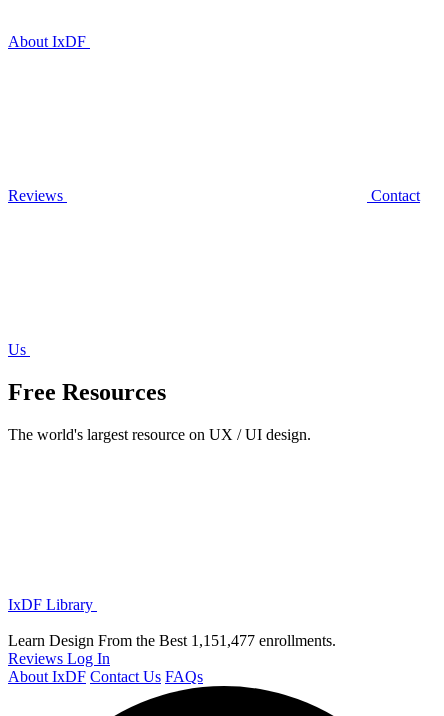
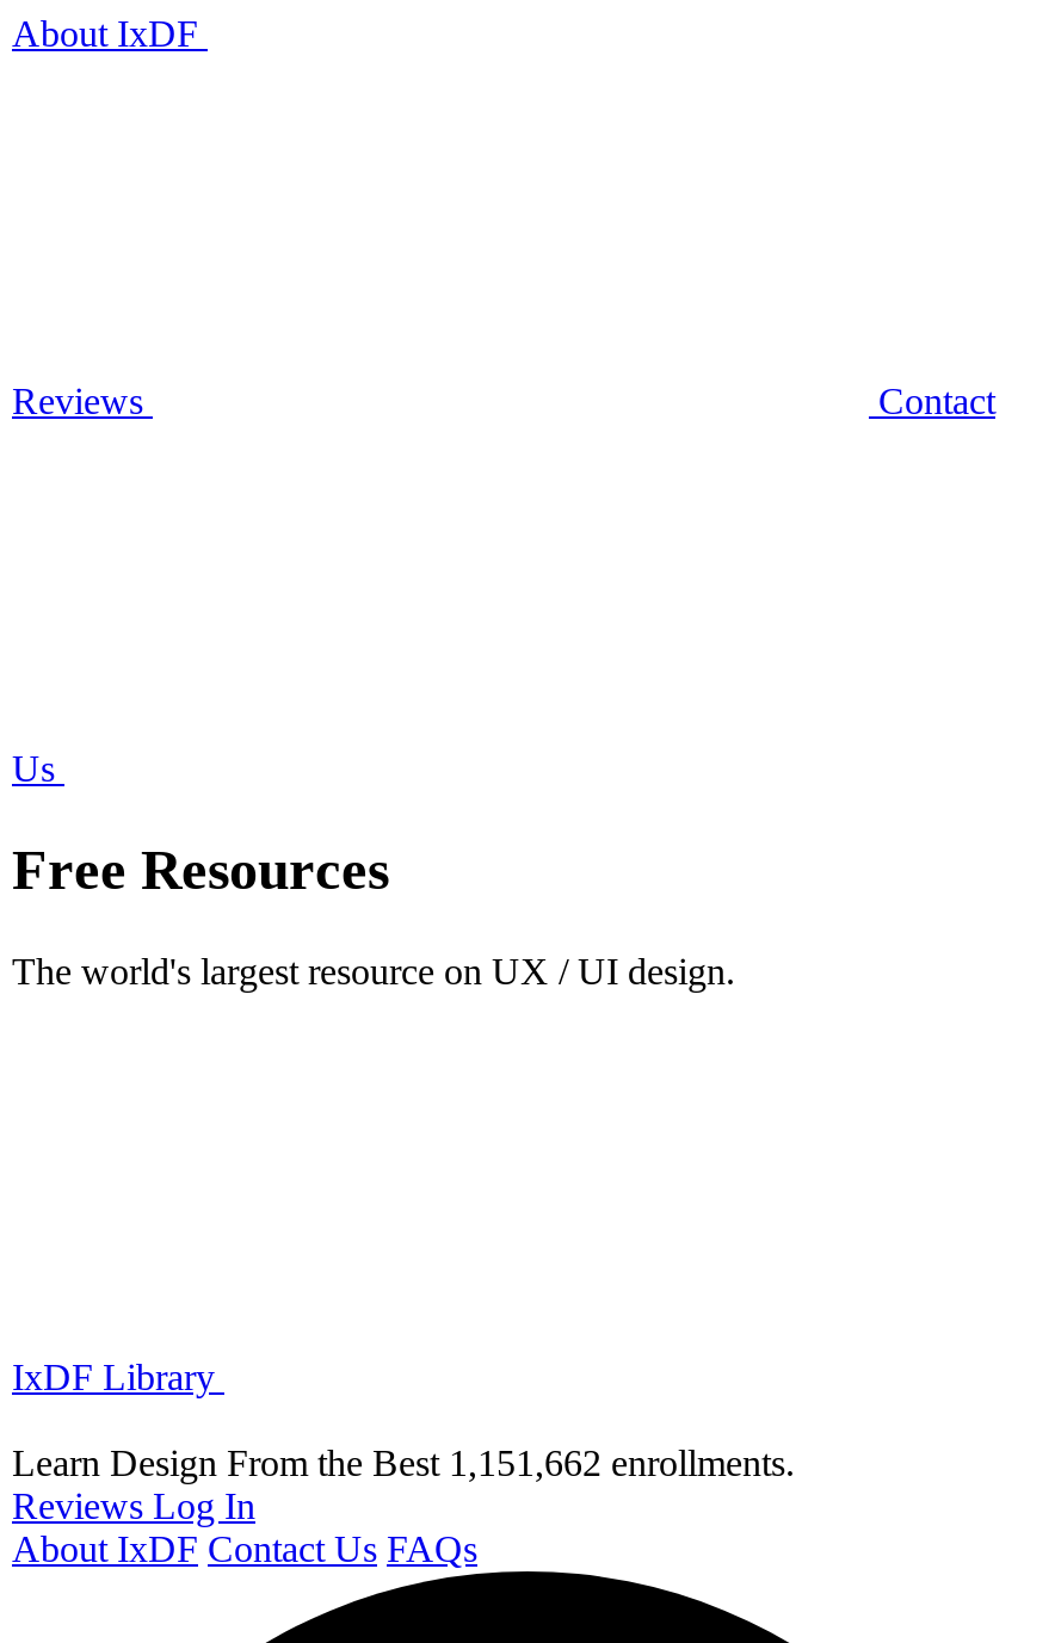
- Learn Design From the Best 1,151,477 enrollments.
+ Learn Design From the Best 1,151,662 enrollments.
